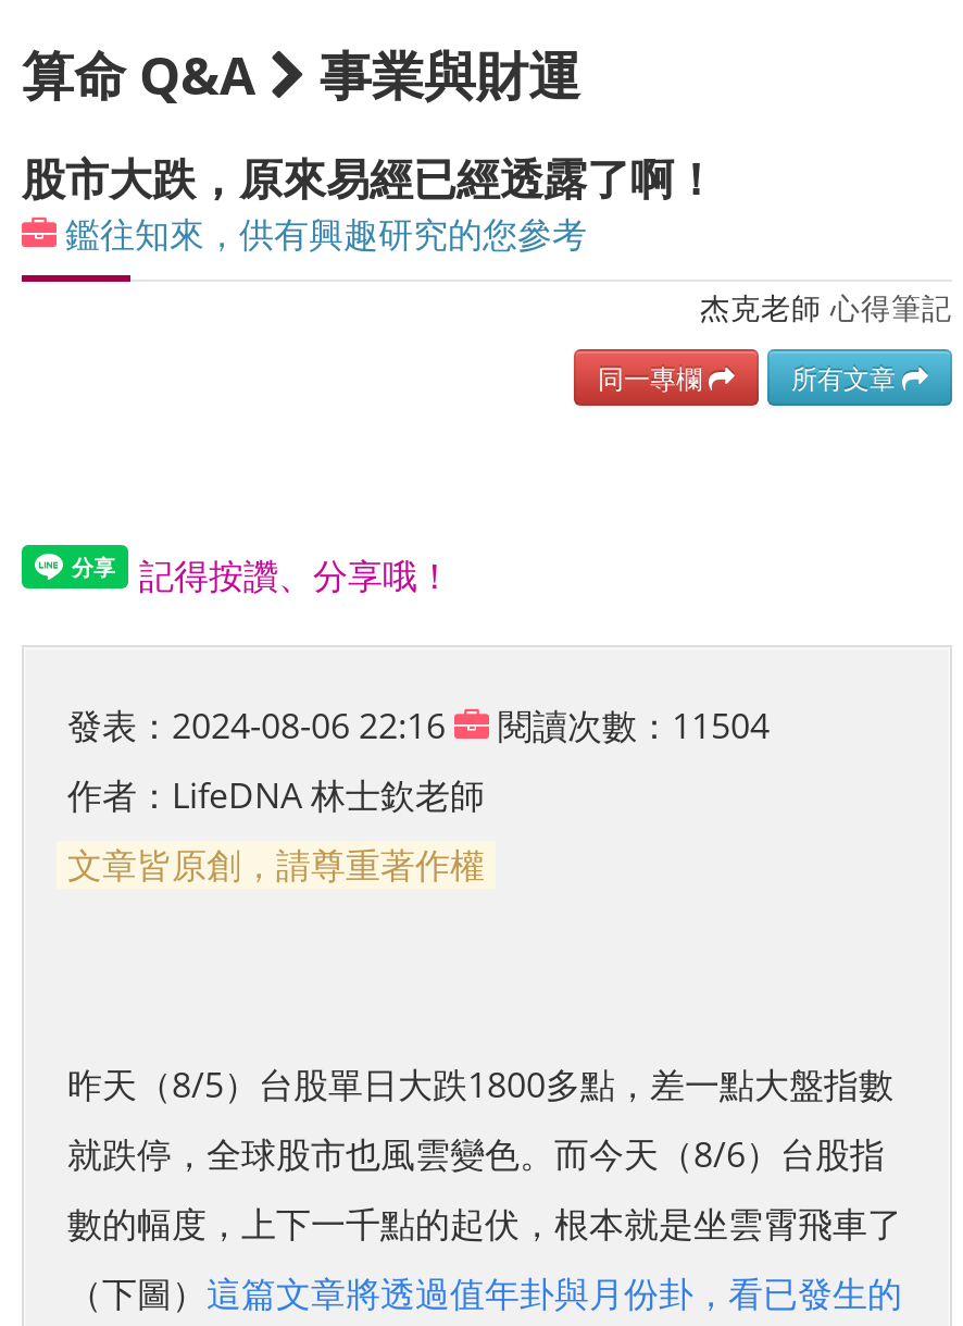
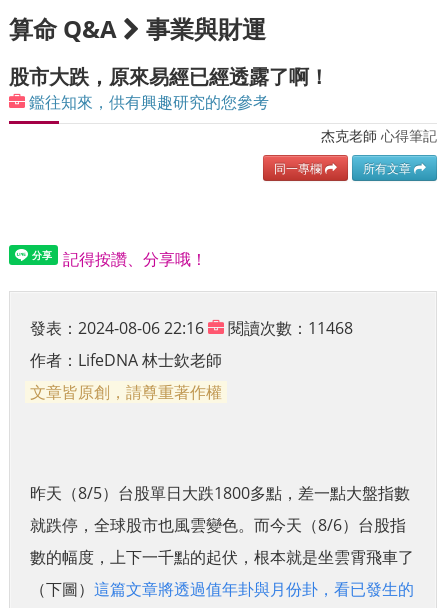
- 發表：2024-08-06 22:16 閱讀次數：11504
+ 發表：2024-08-06 22:16 閱讀次數：11468
